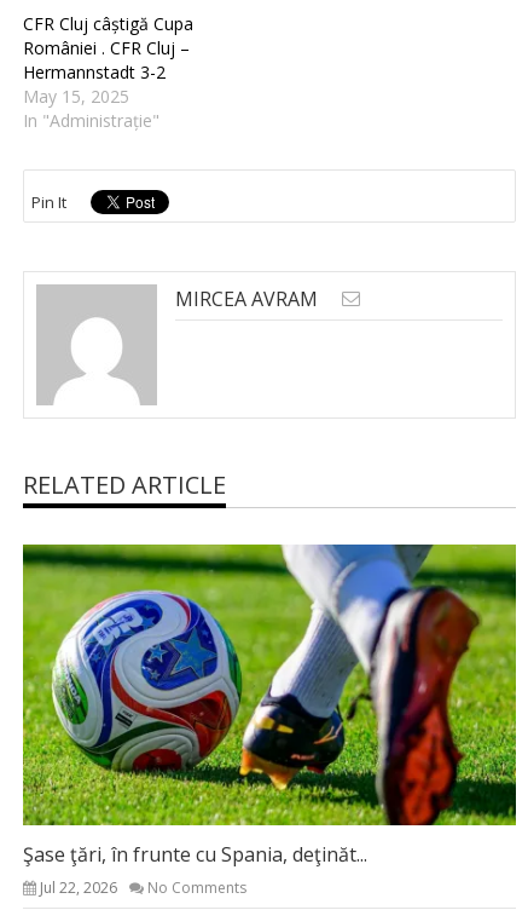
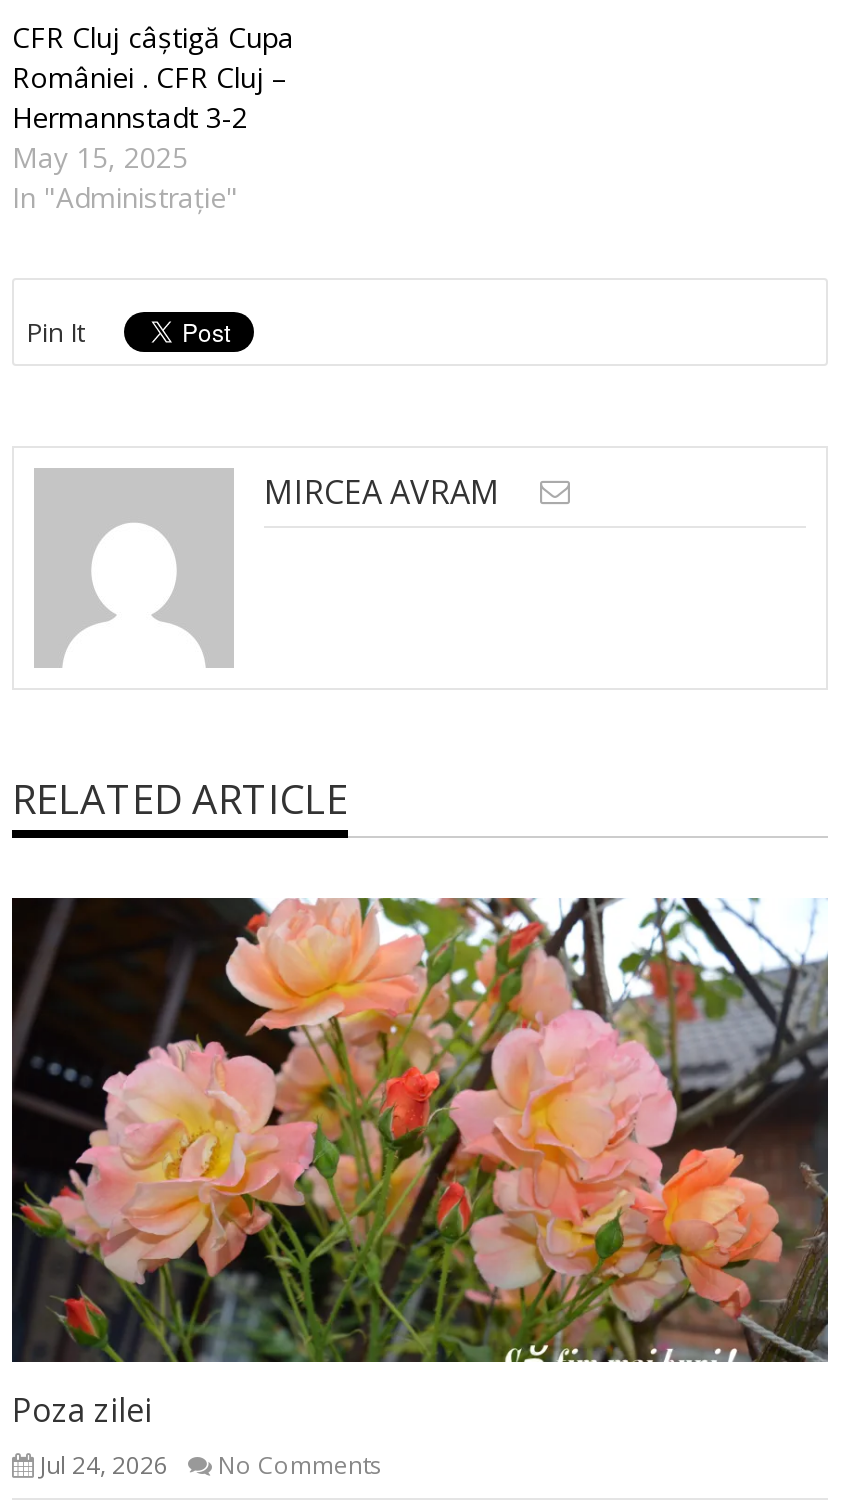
- [image]
- Şase ţări, în frunte cu Spania, deţinăt...
- Jul 22, 2026
+ [image]
+ Poza zilei
+ Jul 24, 2026
